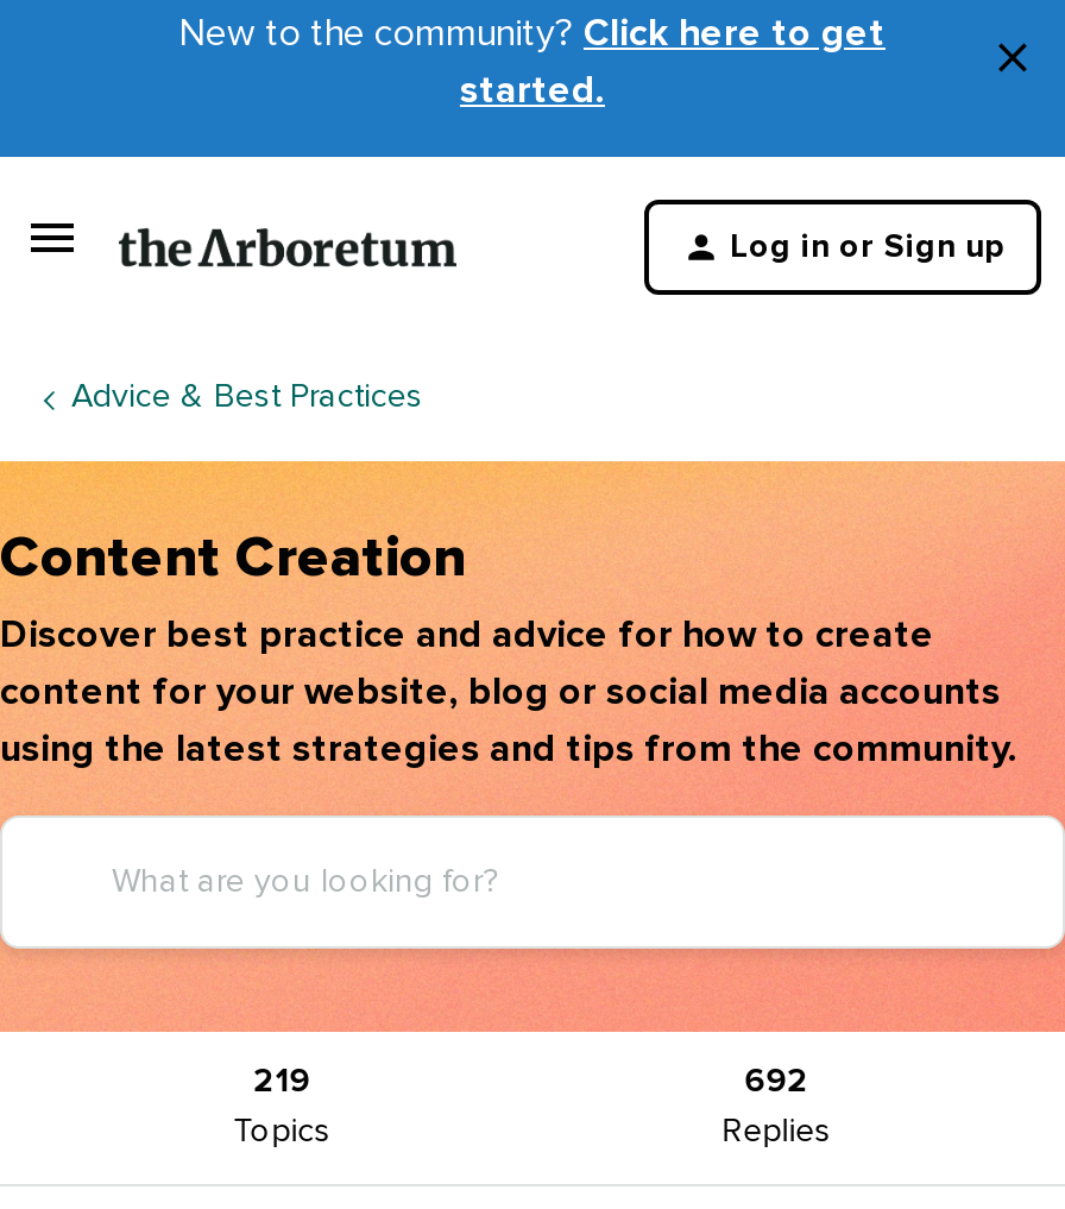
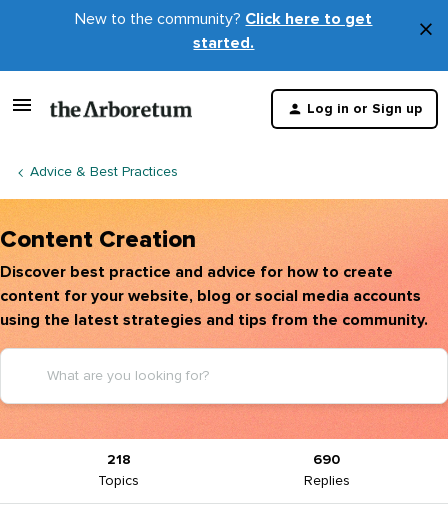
- 219
+ 218

- 692
+ 690
